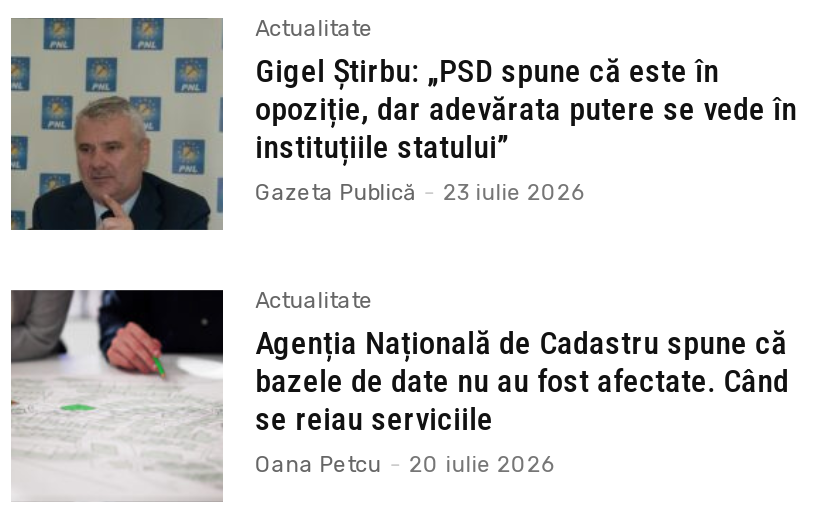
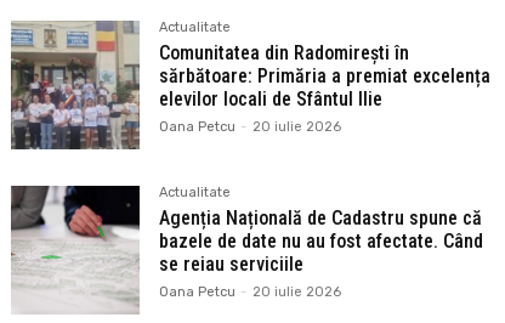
- [image]
- Gigel Știrbu: „PSD spune că este în
- opoziție, dar adevărata putere se vede în
- instituțiile statului”
- Gazeta Publică - 23 iulie 2026
+ [image]
+ Comunitatea din Radomirești în
+ sărbătoare: Primăria a premiat excelența
+ elevilor locali de Sfântul Ilie
+ Oana Petcu - 20 iulie 2026
